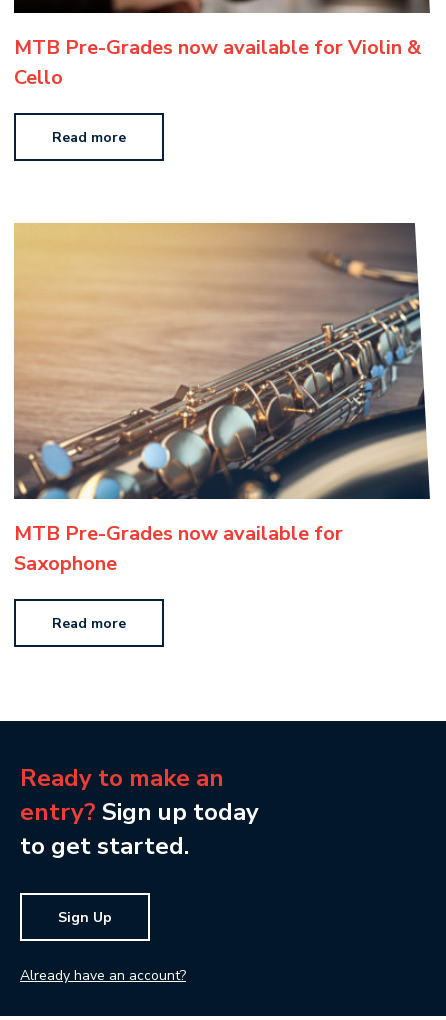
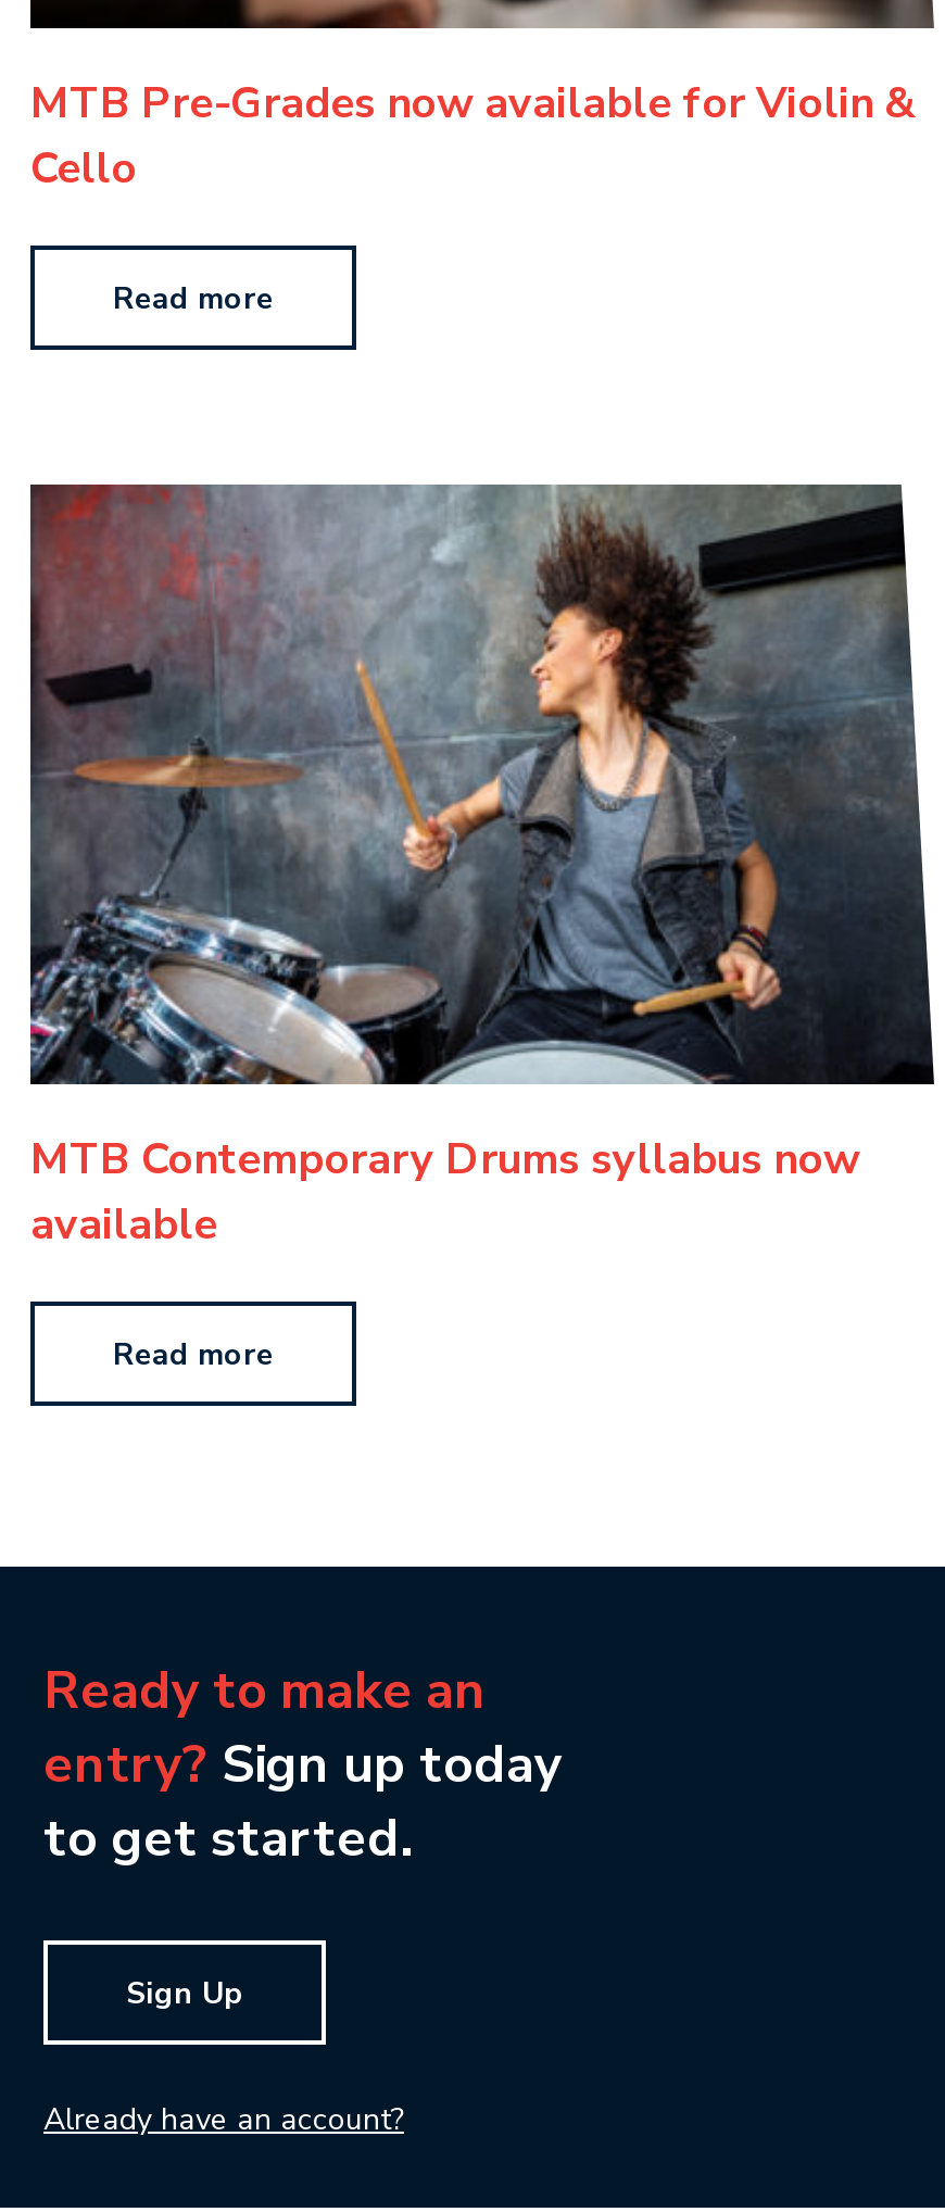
- [image]
- MTB Pre-Grades now available for
- Saxophone
+ [image]
+ MTB Contemporary Drums syllabus now
+ available
